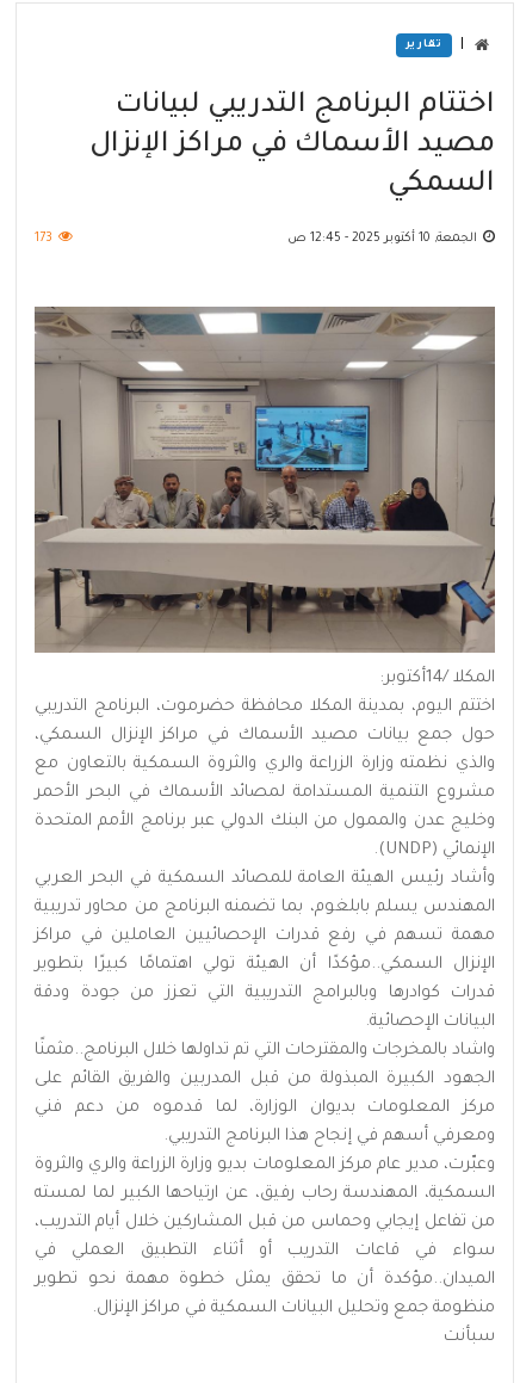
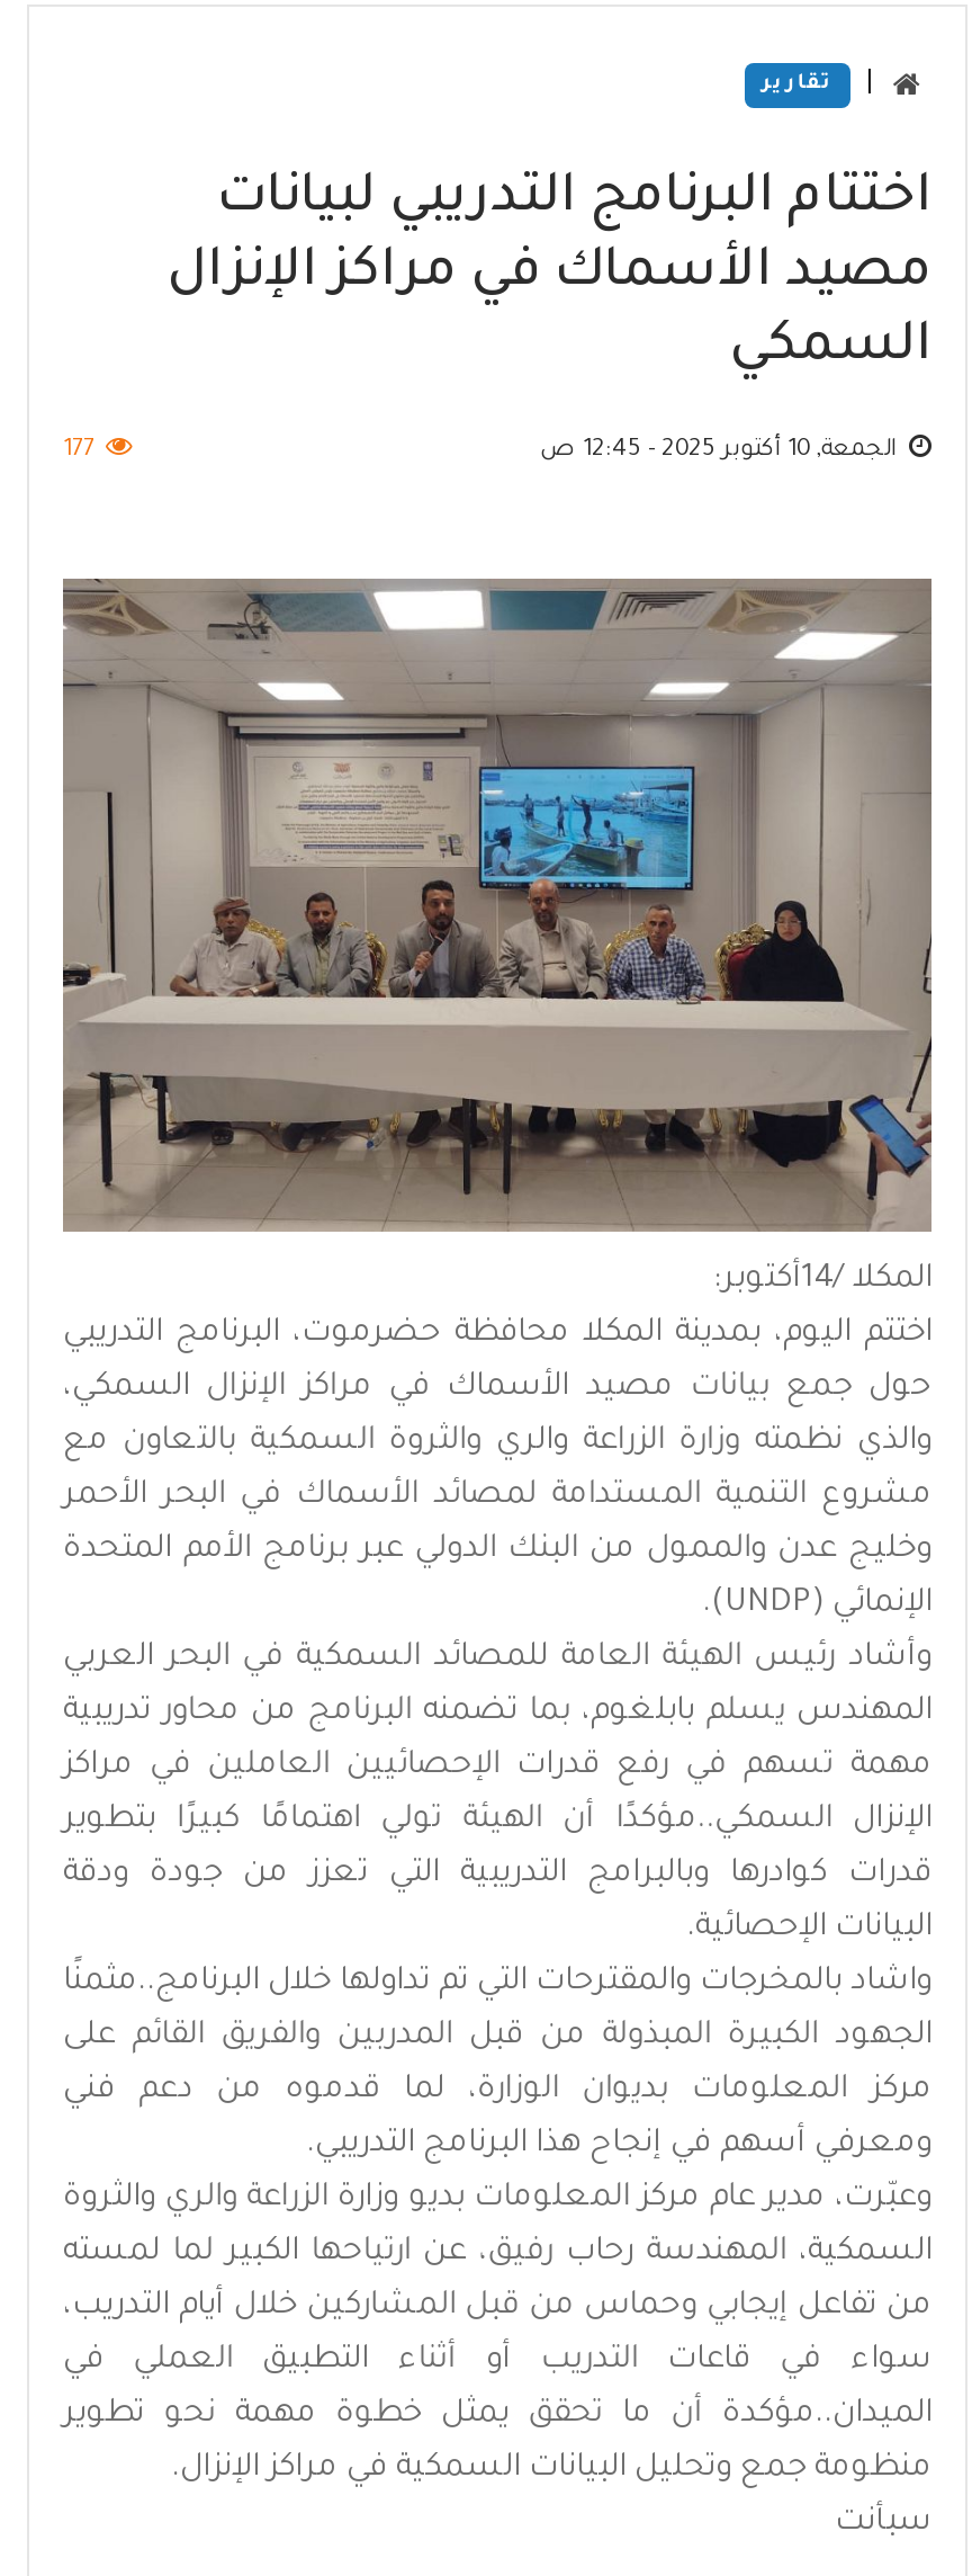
- 173
+ 177
